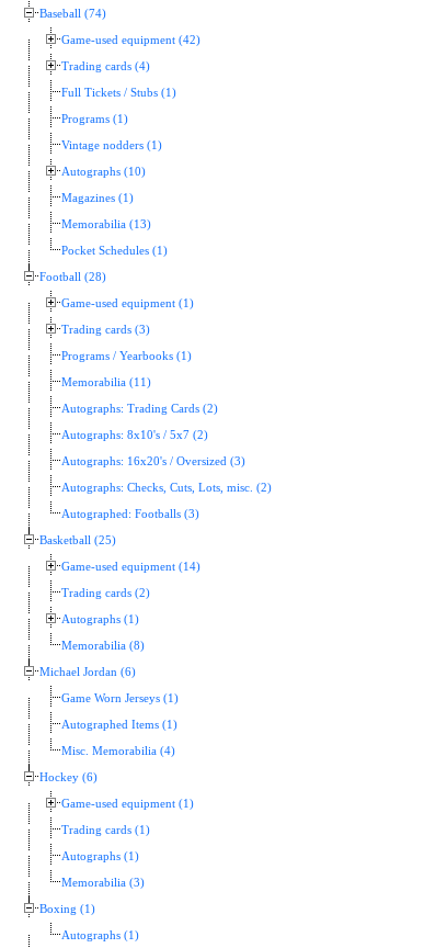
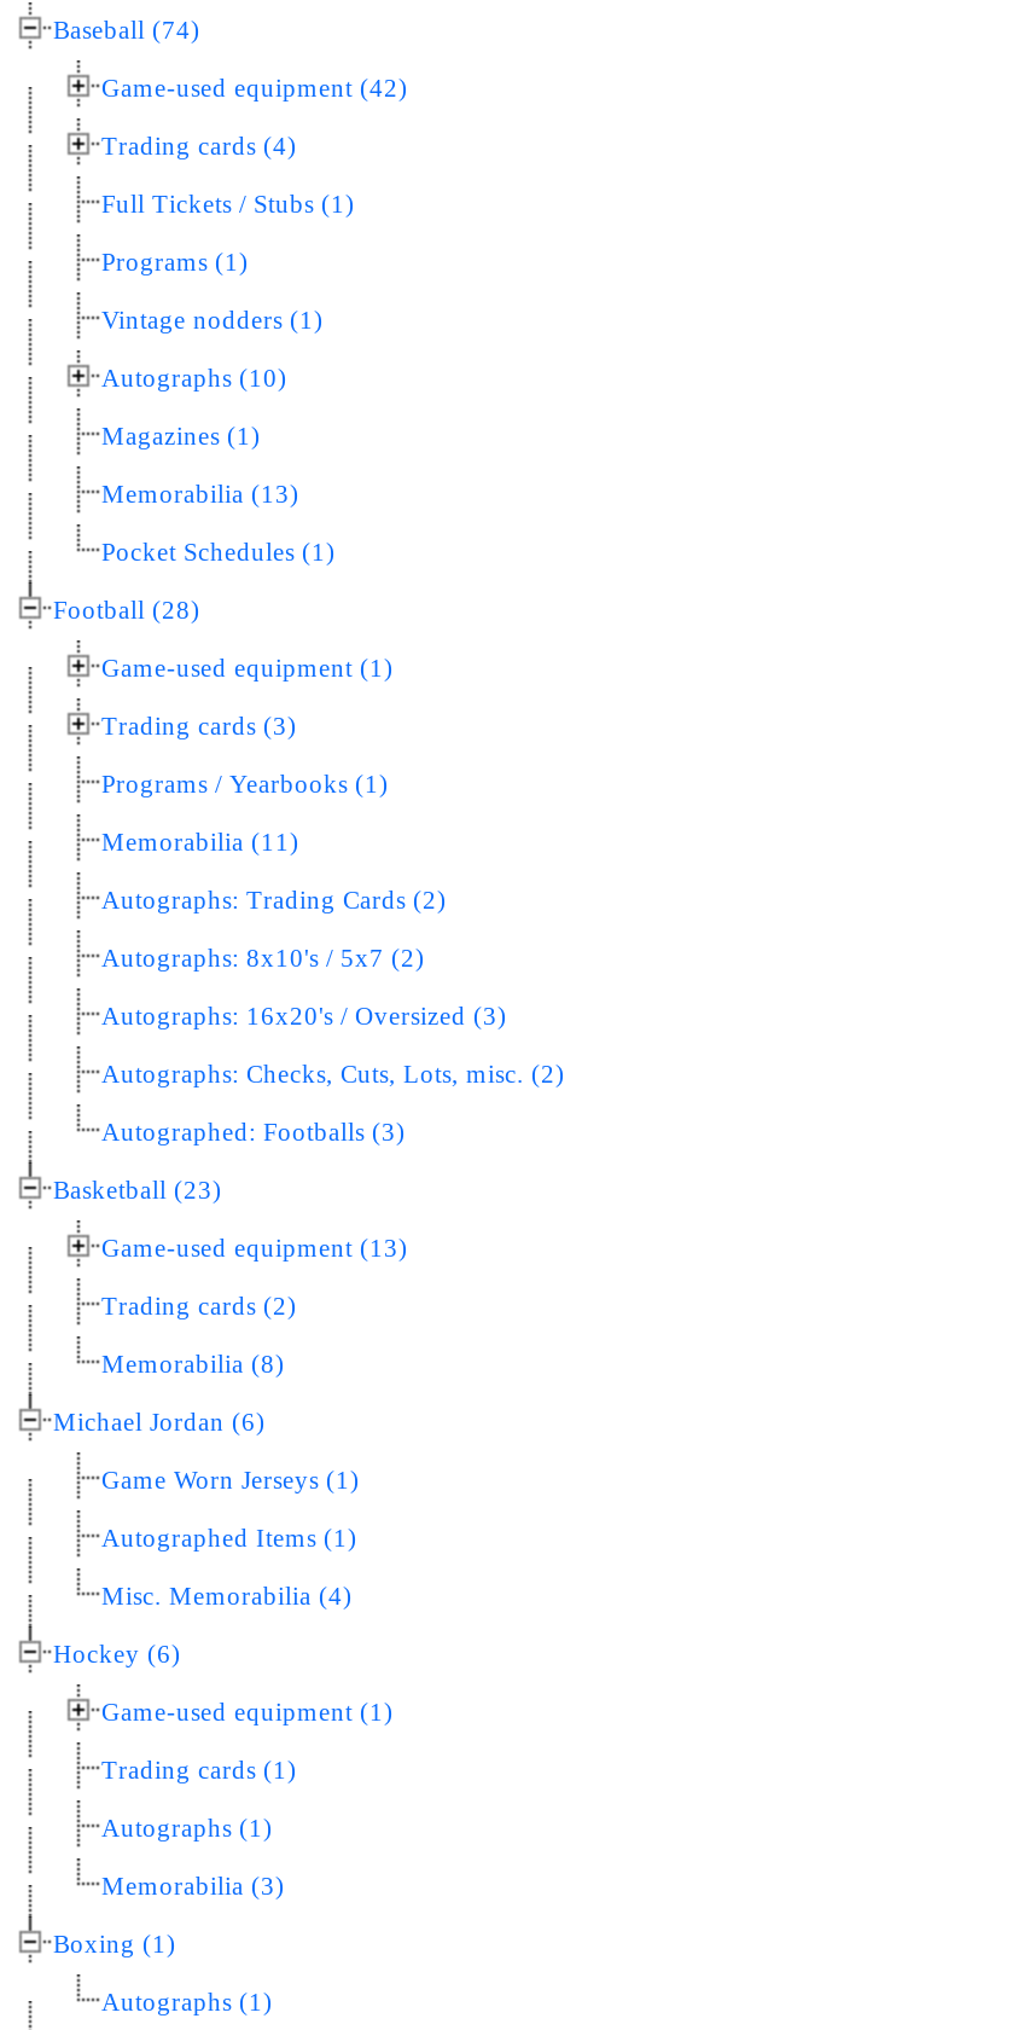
- Basketball (25)
+ Basketball (23)

- Game-used equipment (14)
+ Game-used equipment (13)

- Autographs (1)
